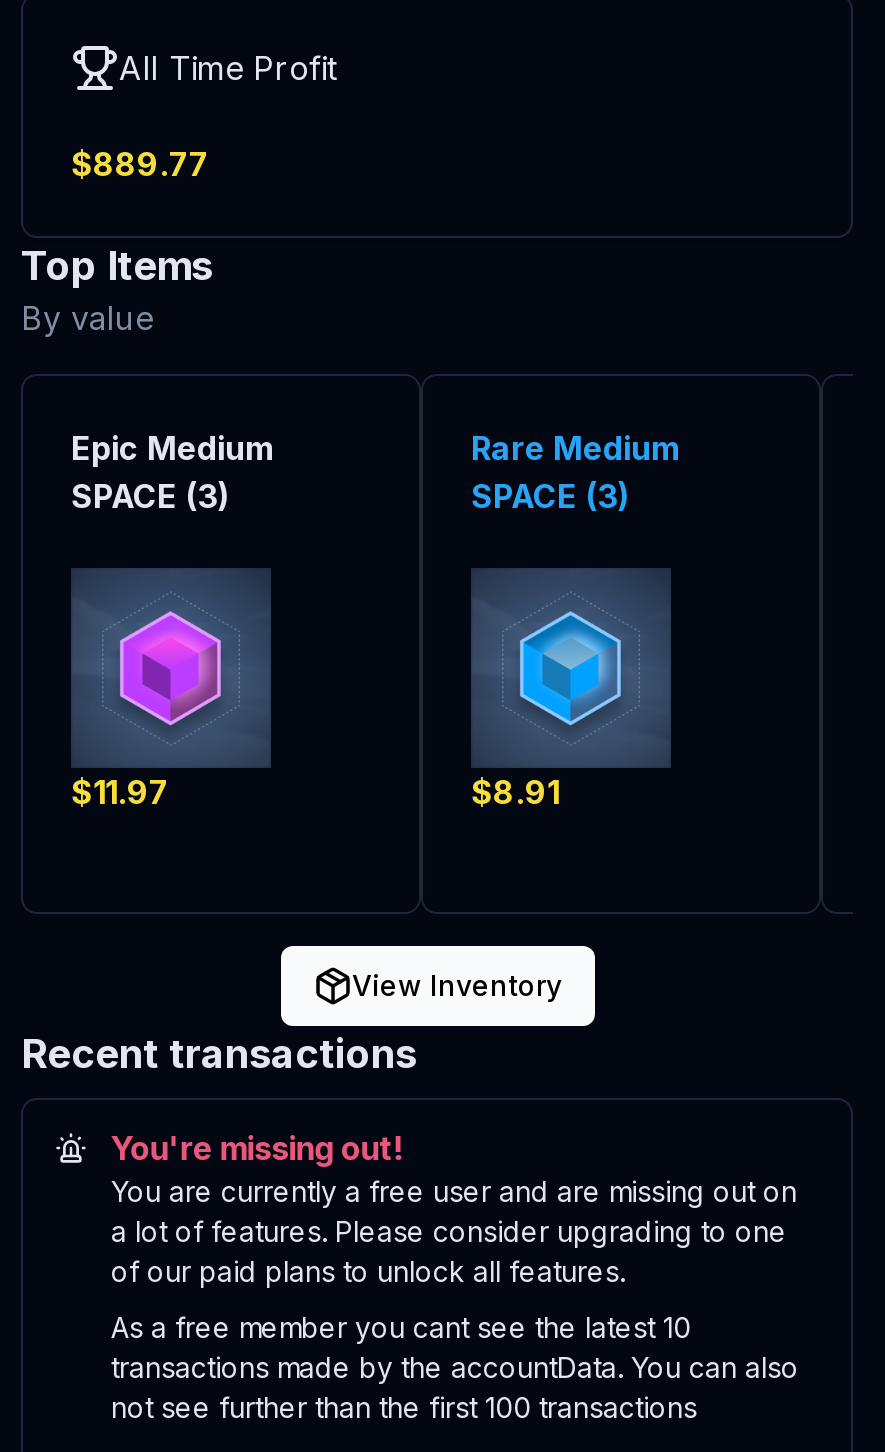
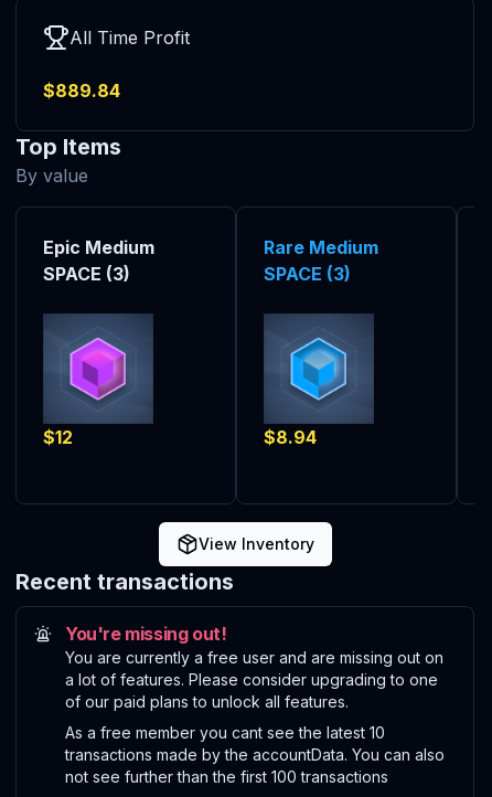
- $889.77
+ $889.84

- $11.97
+ $12

- $8.91
+ $8.94
